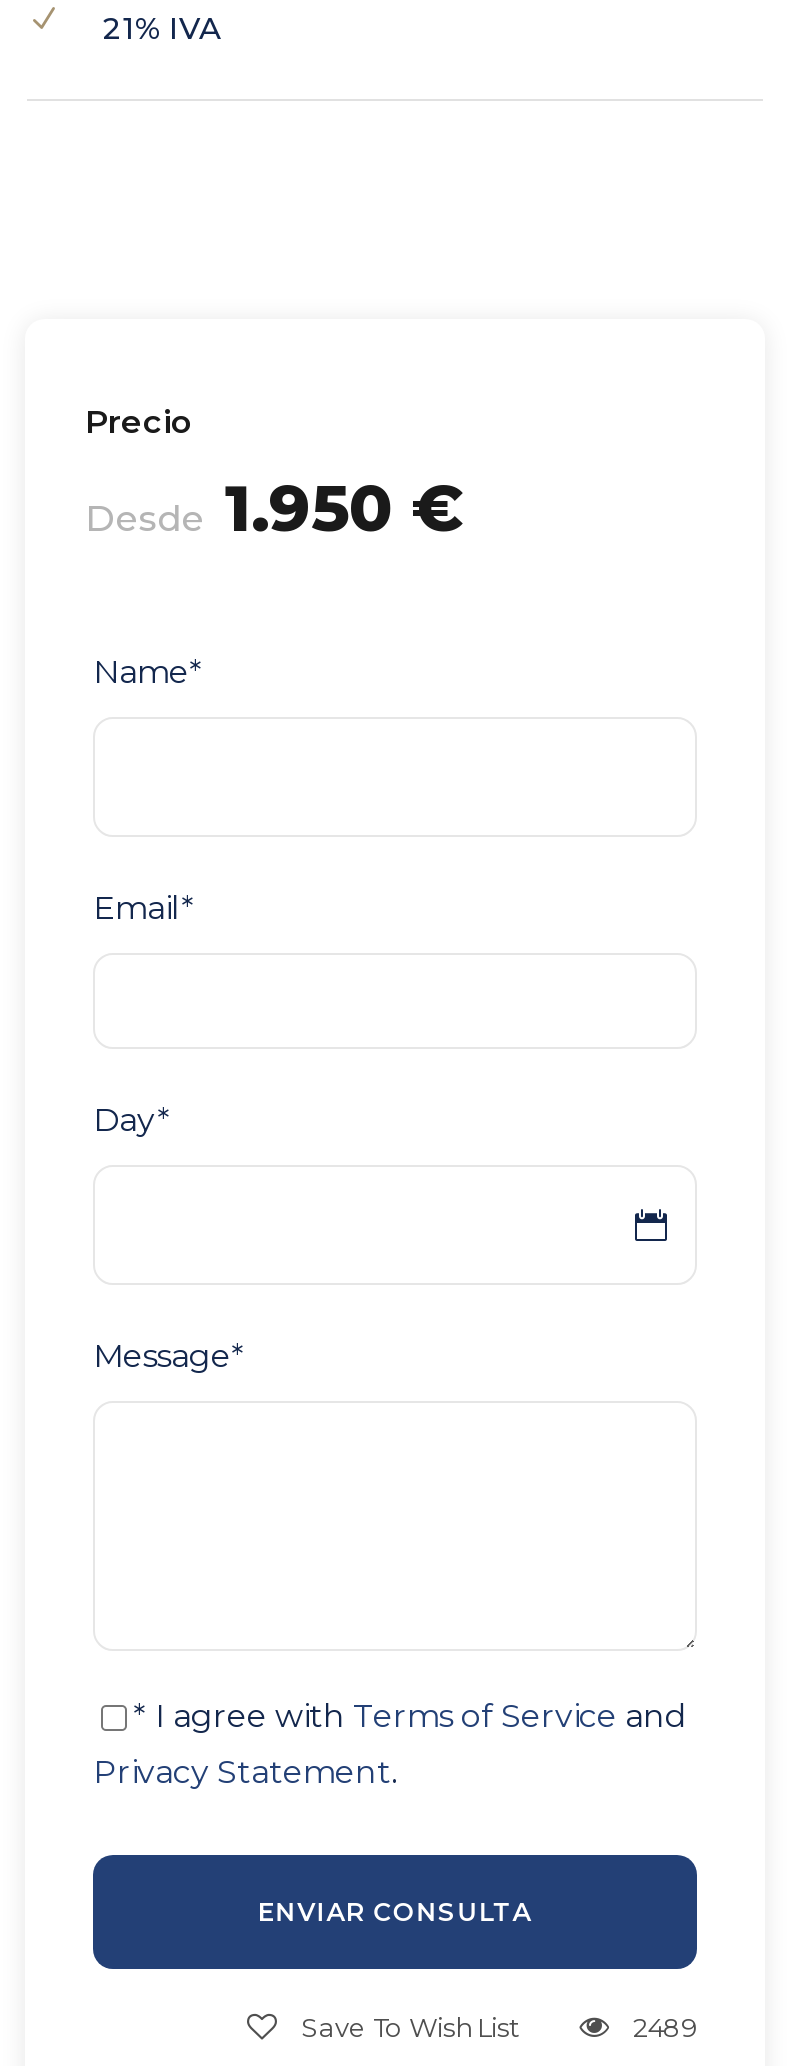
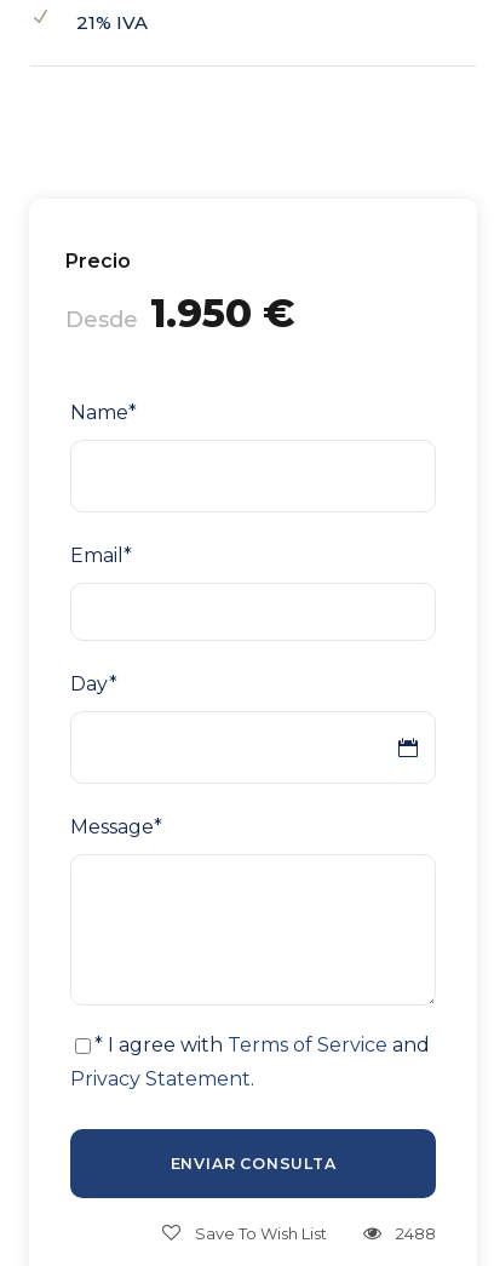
- 2489
+ 2488
